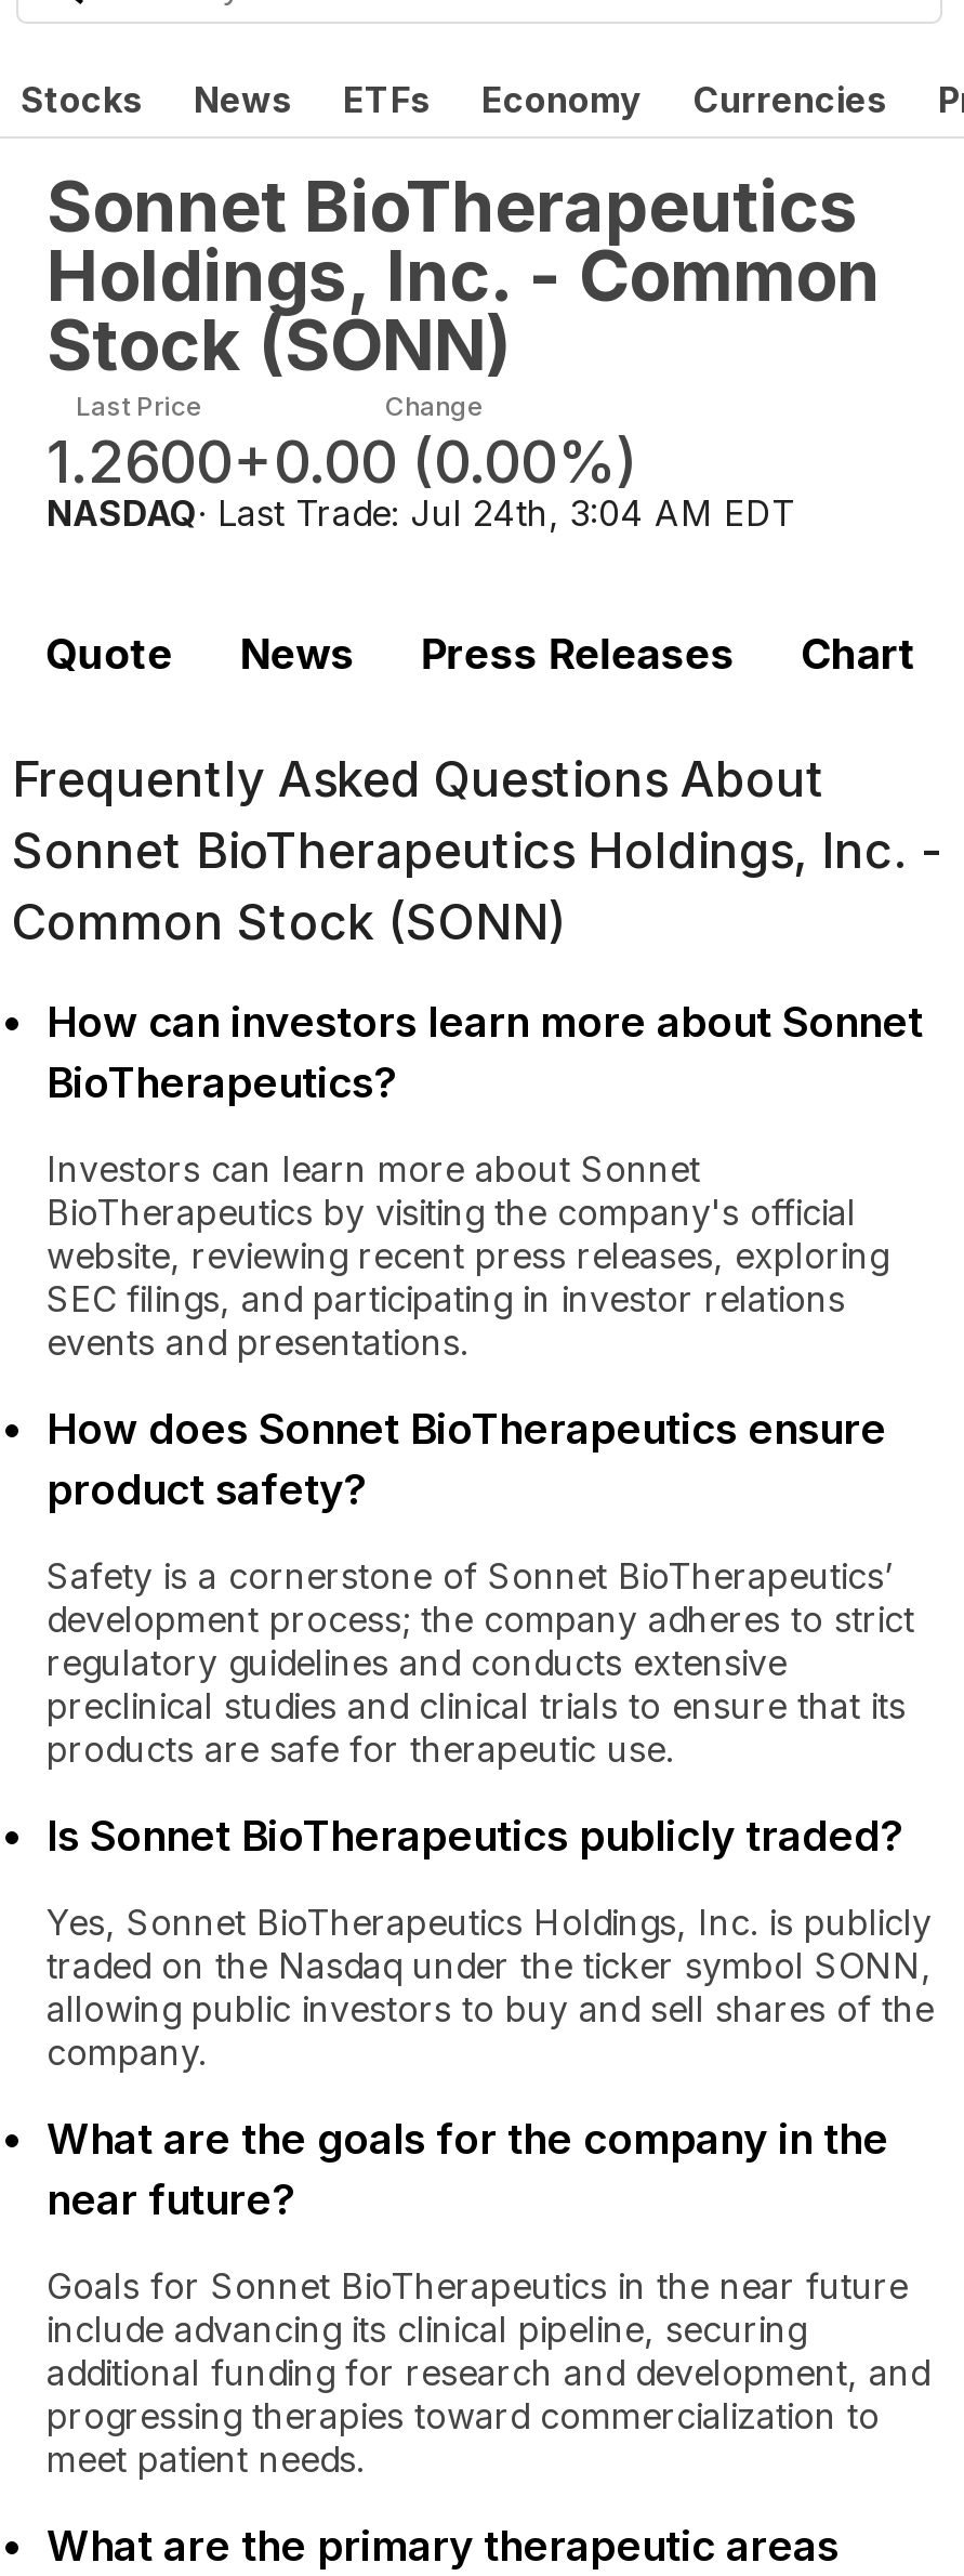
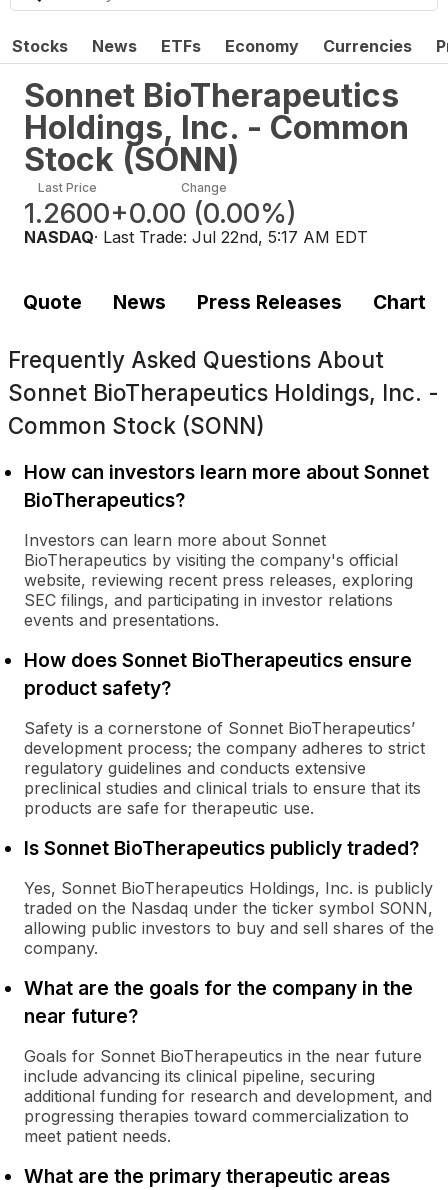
- NASDAQ · Last Trade: Jul 24th, 3:04 AM EDT
+ NASDAQ · Last Trade: Jul 22nd, 5:17 AM EDT
